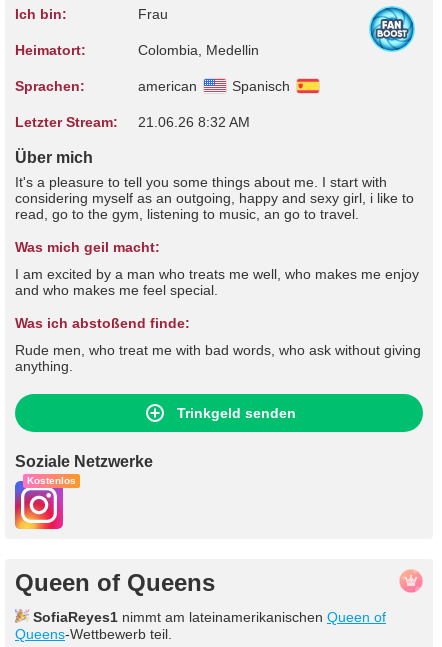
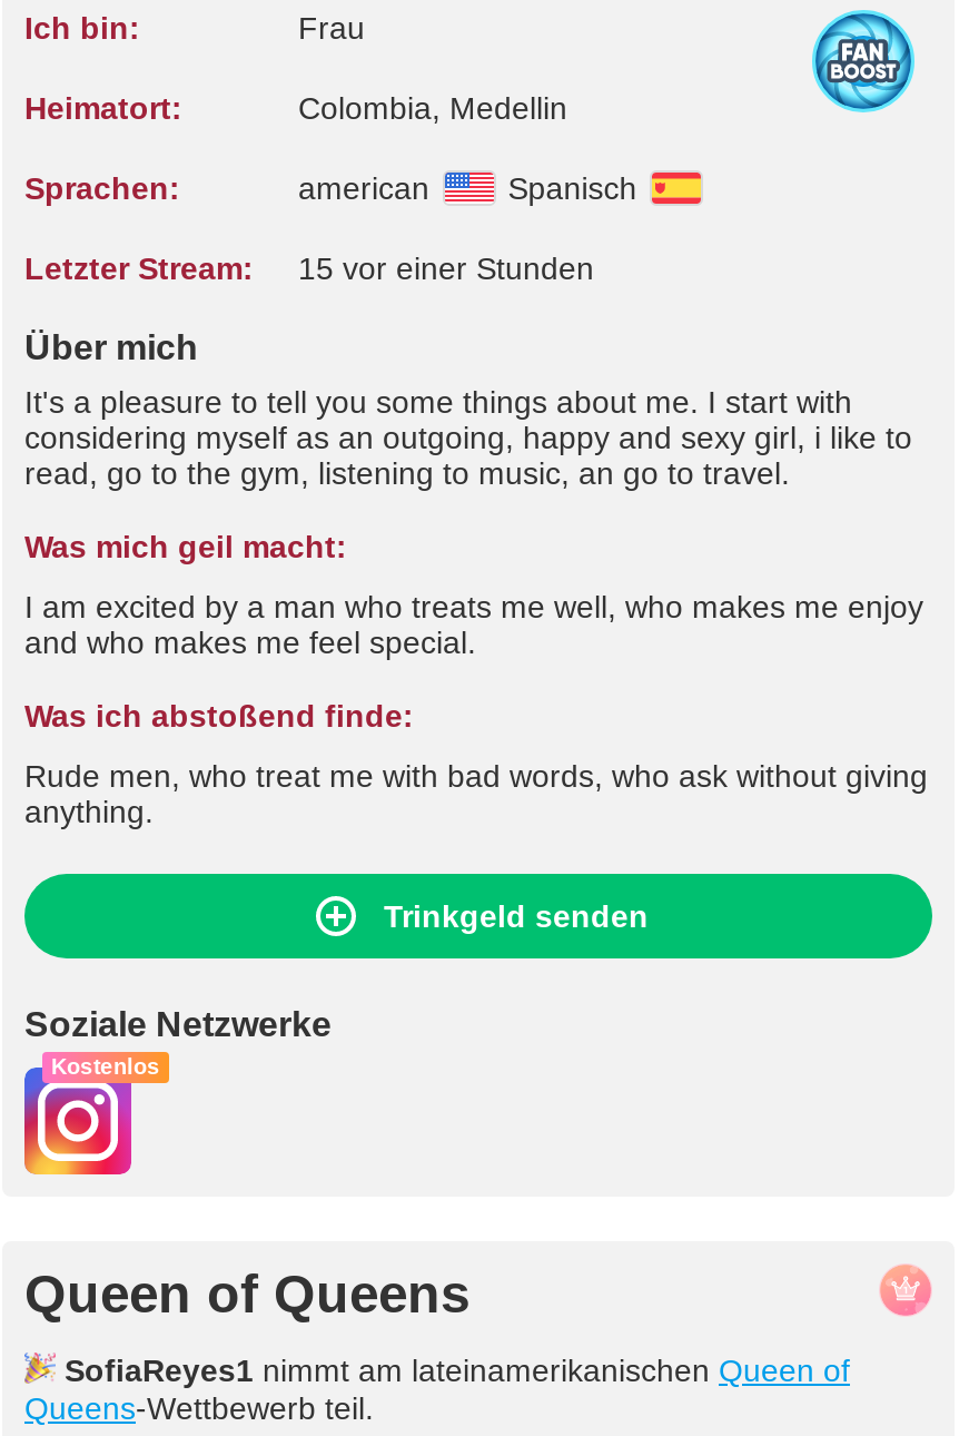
- 21.06.26 8:32 AM
+ 15 vor einer Stunden
